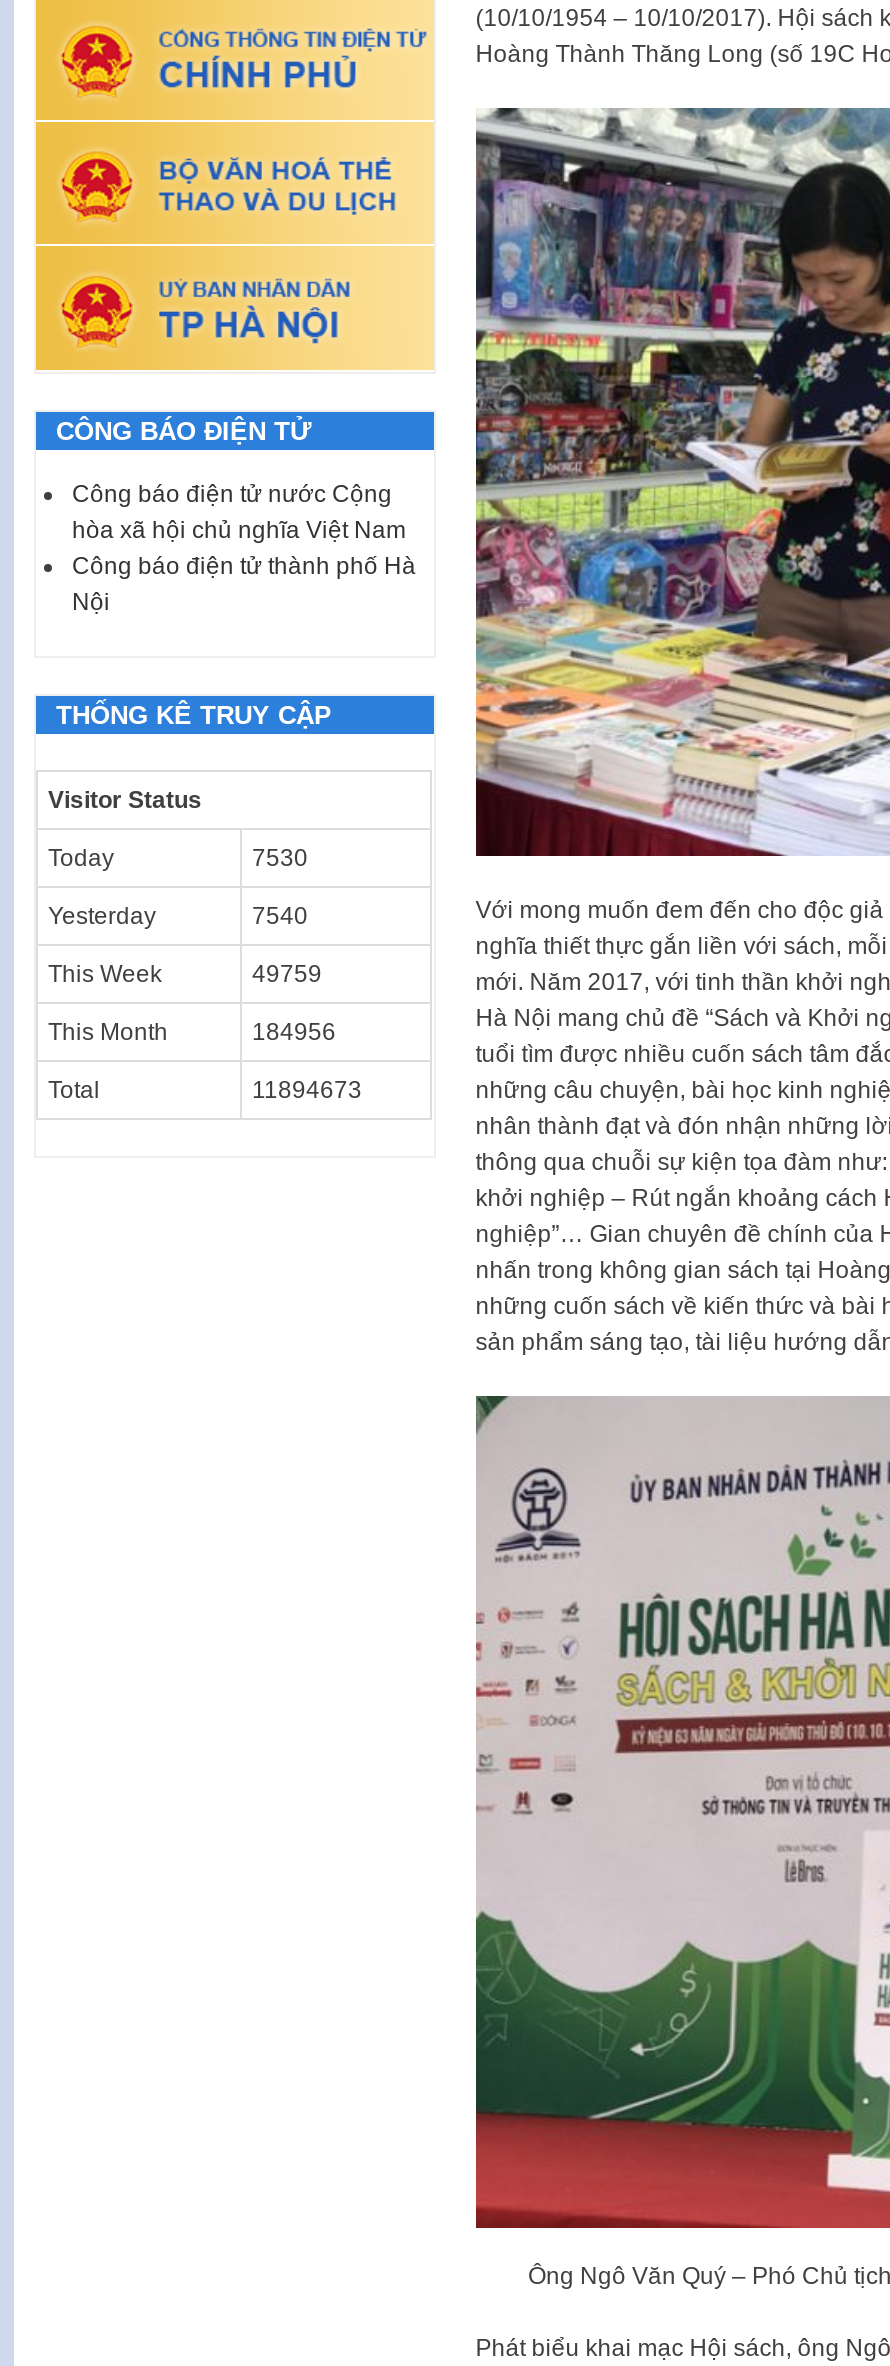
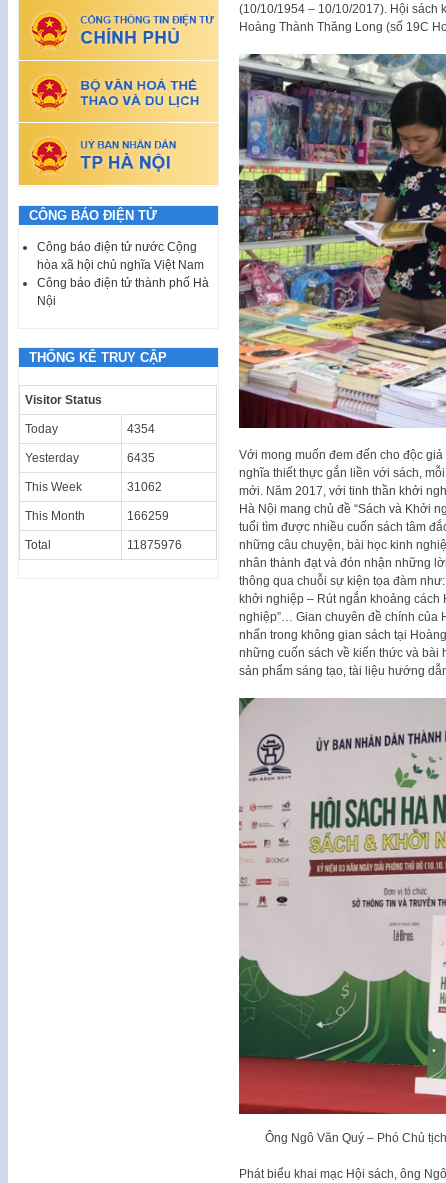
- 7530
+ 4354

- 7540
+ 6435

- 49759
+ 31062

- 184956
+ 166259

- 11894673
+ 11875976
